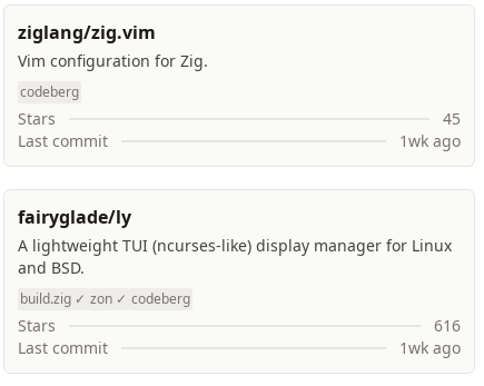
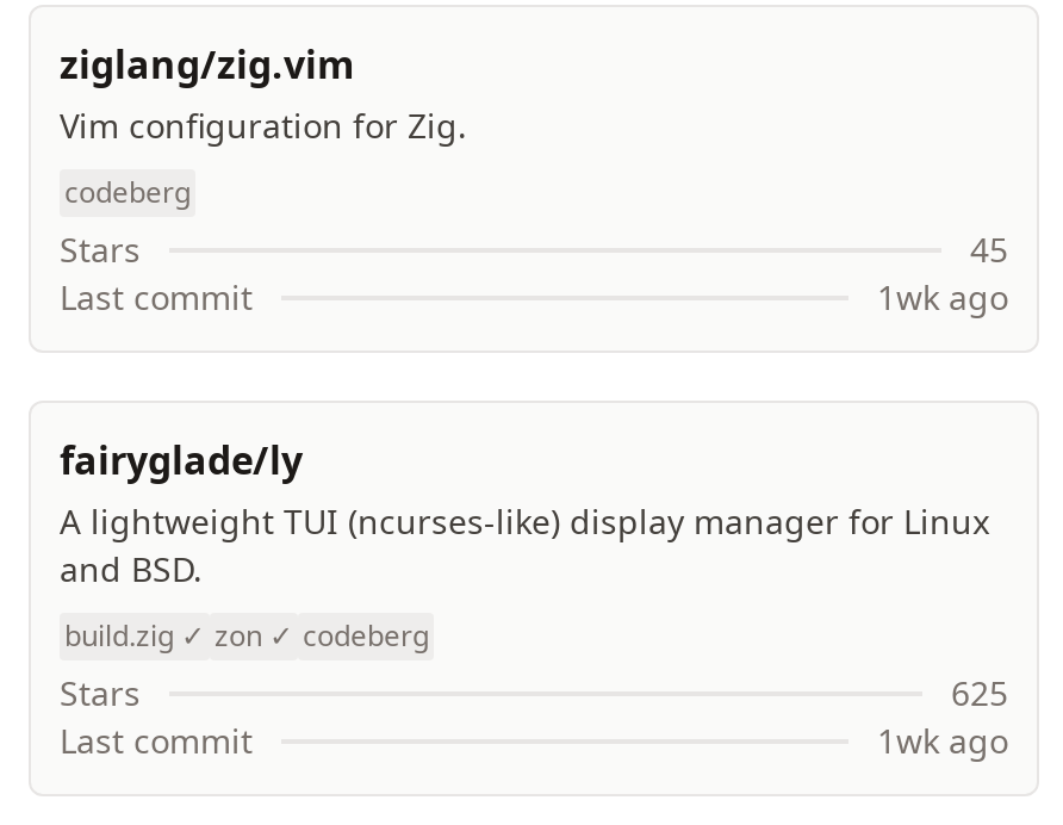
- 616
+ 625
